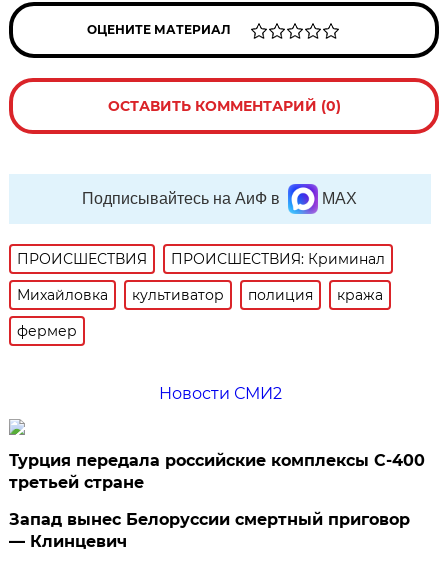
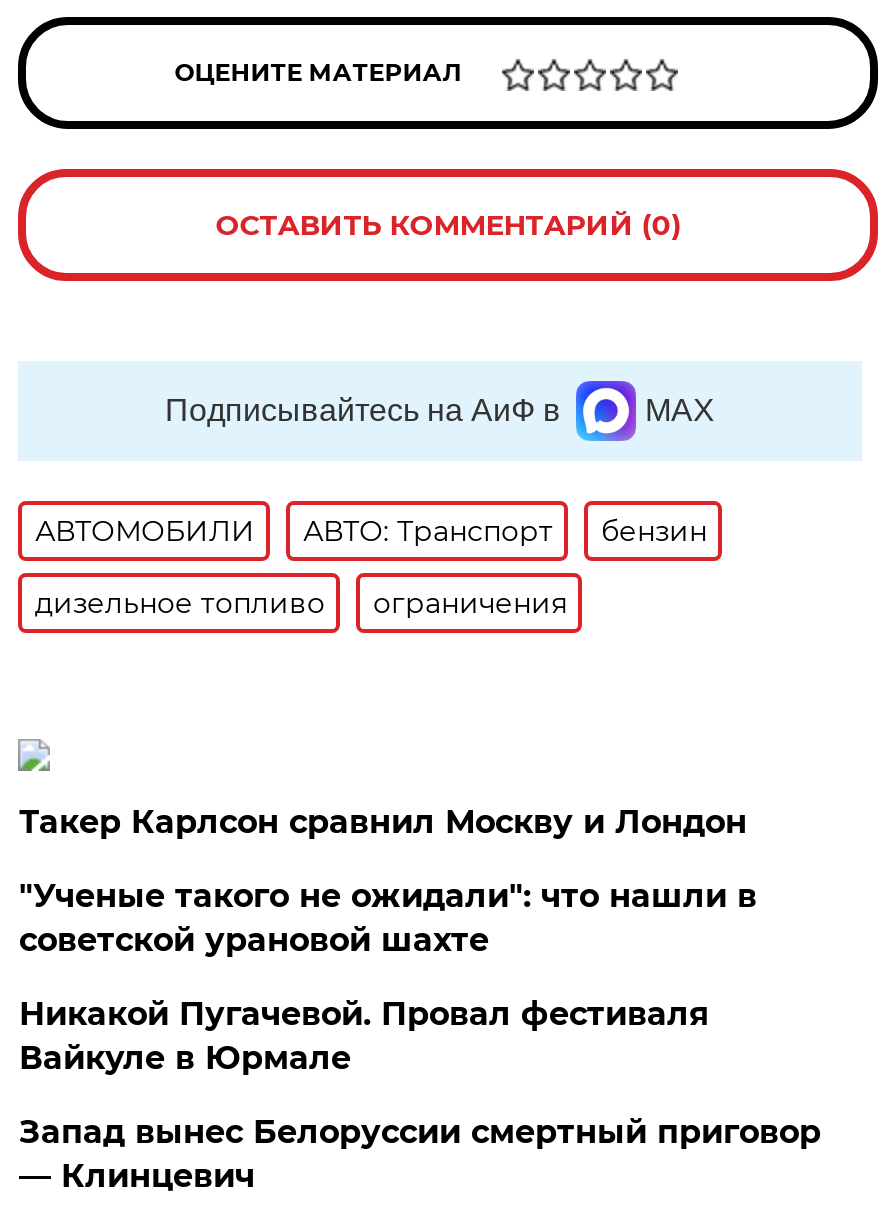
- ПРОИСШЕСТВИЯ
- ПРОИСШЕСТВИЯ: Криминал
+ АВТОМОБИЛИ
+ АВТО: Транспорт
+ бензин

- Михайловка
- культиватор
- полиция
- кража
+ дизельное топливо
+ ограничения

- фермер
+ Такер Карлсон сравнил Москву и Лондон

- Новости СМИ2
+ "Ученые такого не ожидали": что нашли в
+ советской урановой шахте

- Турция передала российские комплексы С-400
- третьей стране
+ Никакой Пугачевой. Провал фестиваля
+ Вайкуле в Юрмале
